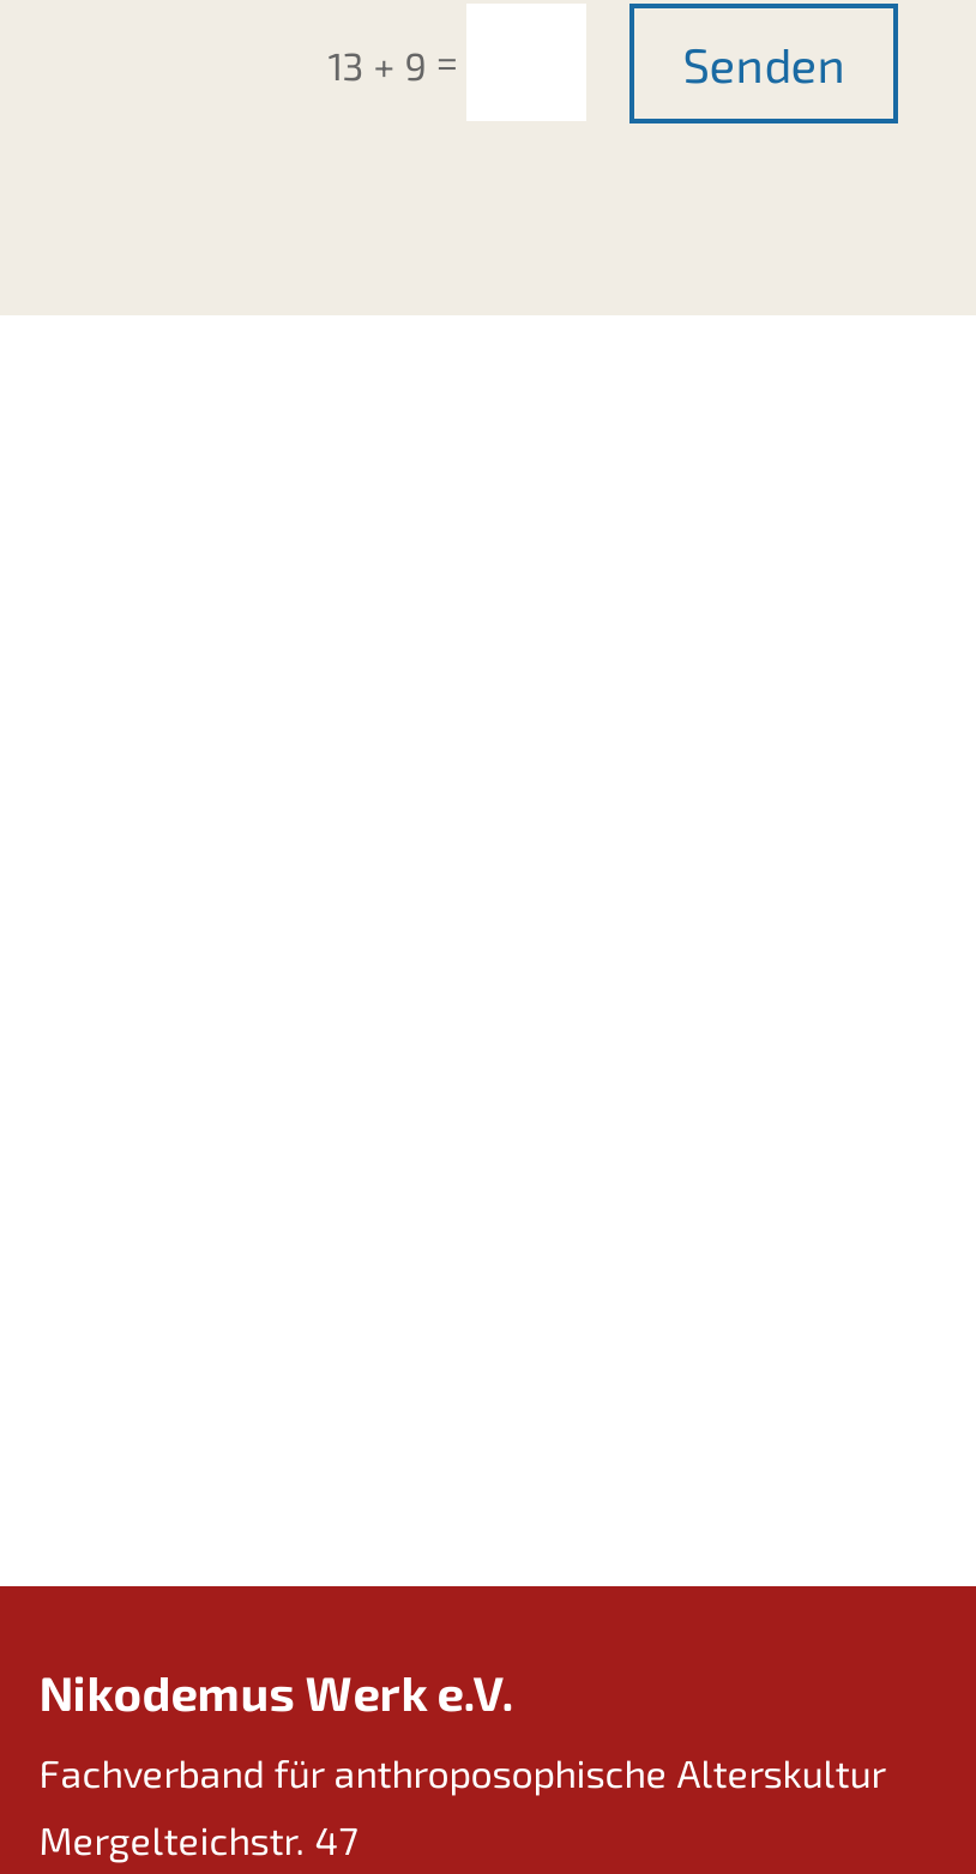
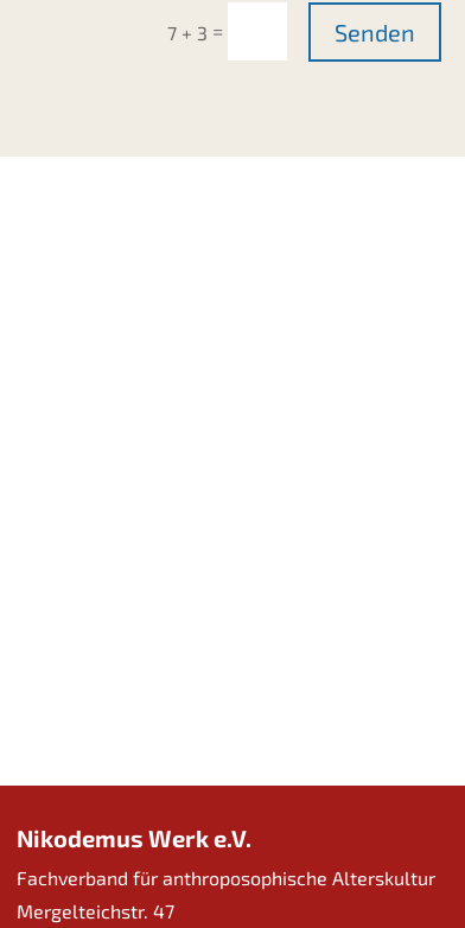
- 13 + 9 =
+ 7 + 3 =
